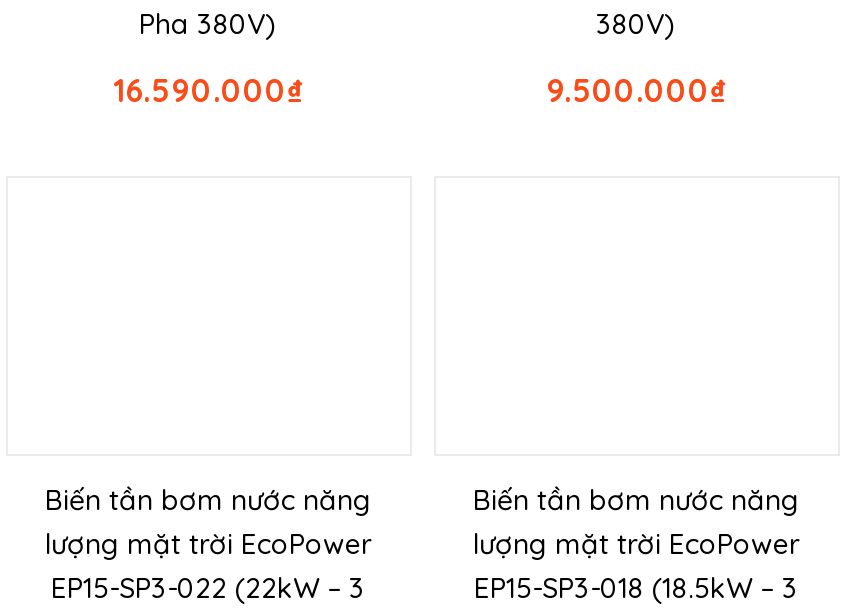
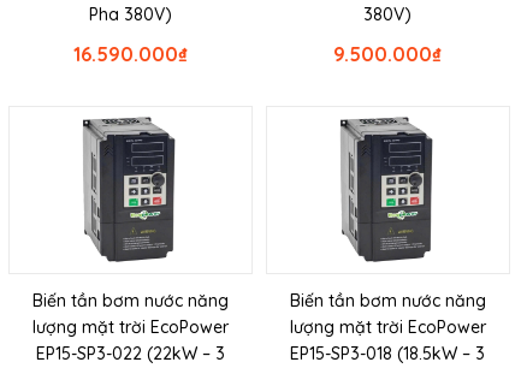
+ [image]

+ [image]
